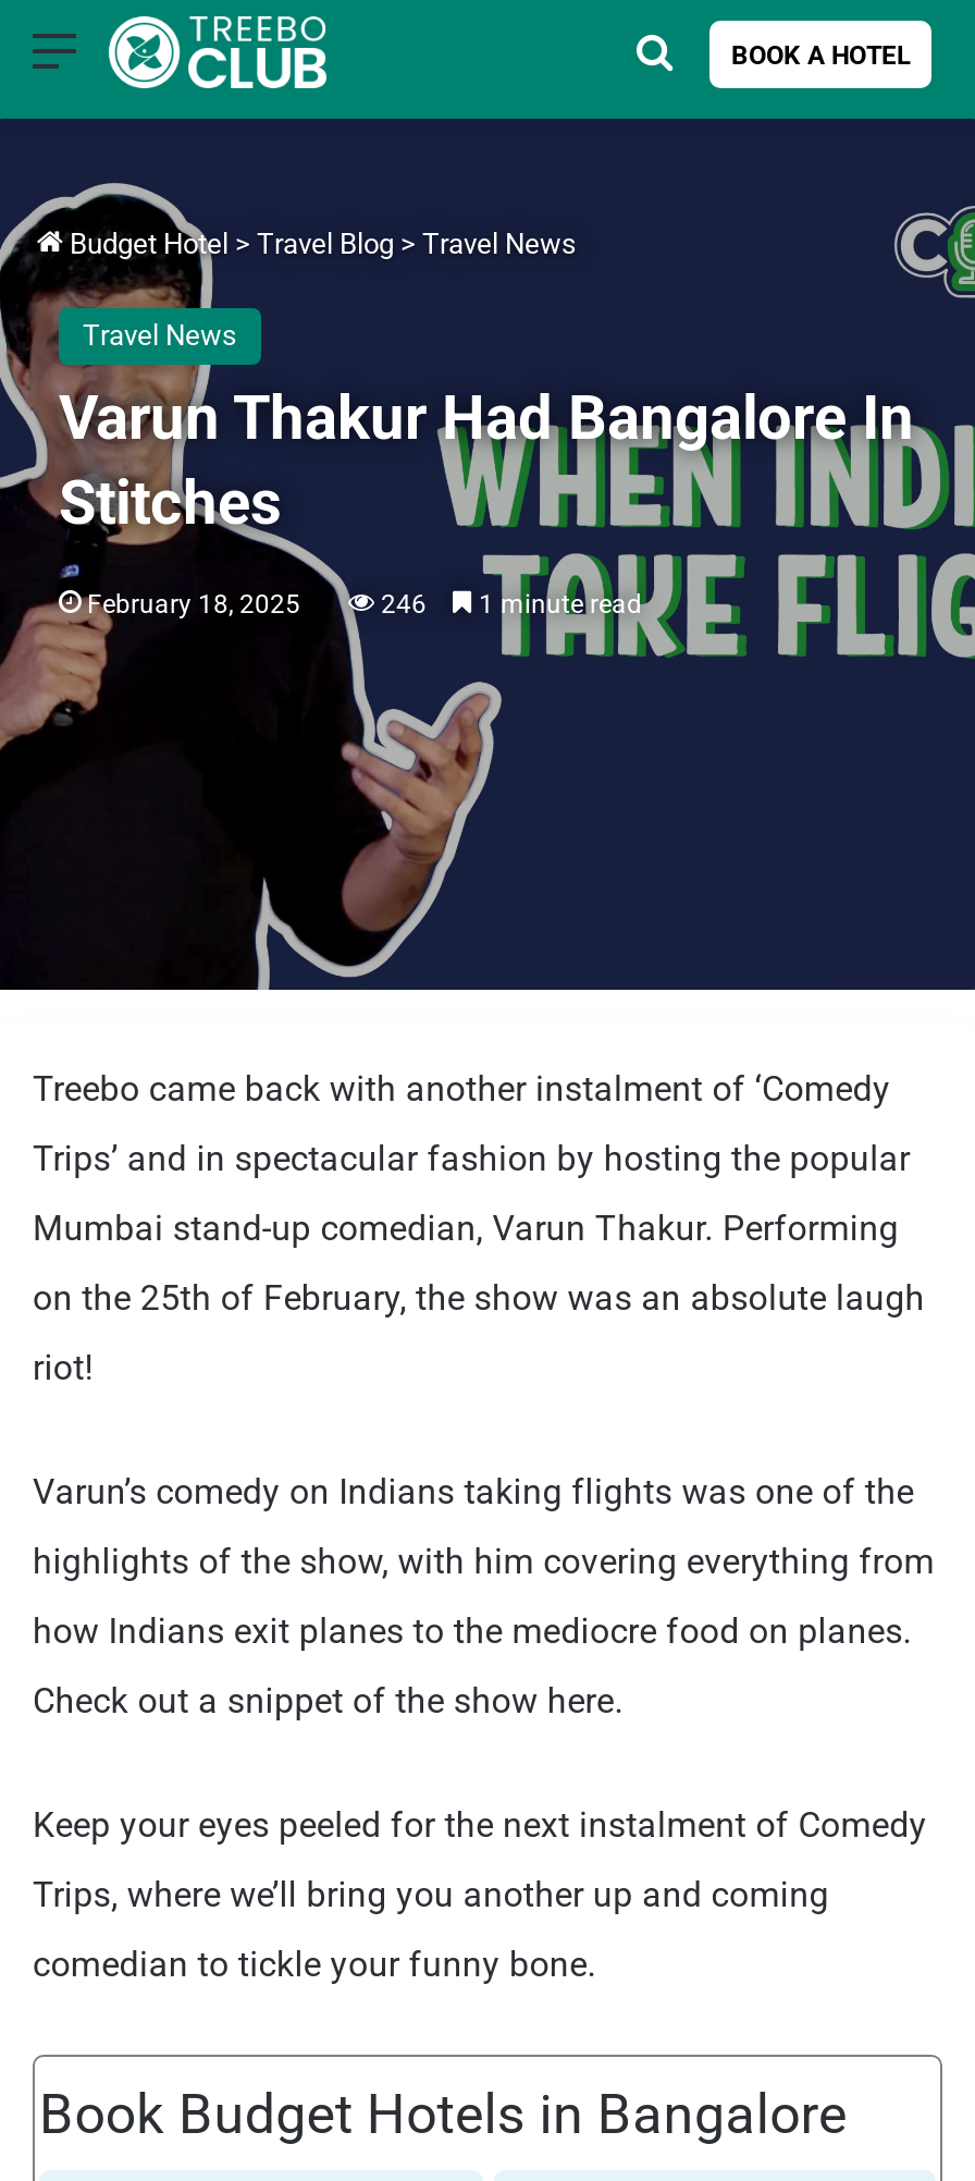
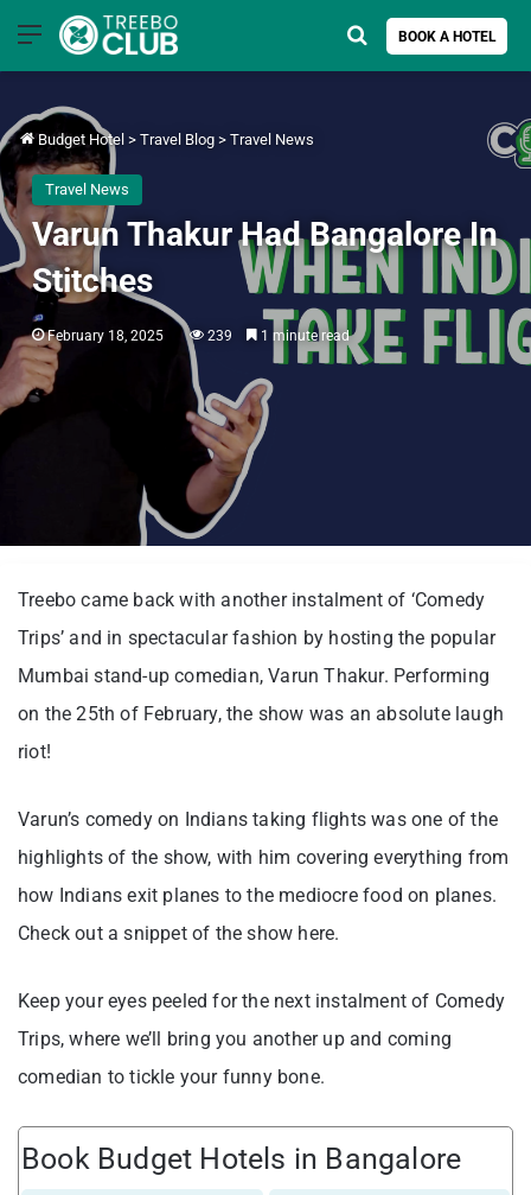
- 246
+ 239
